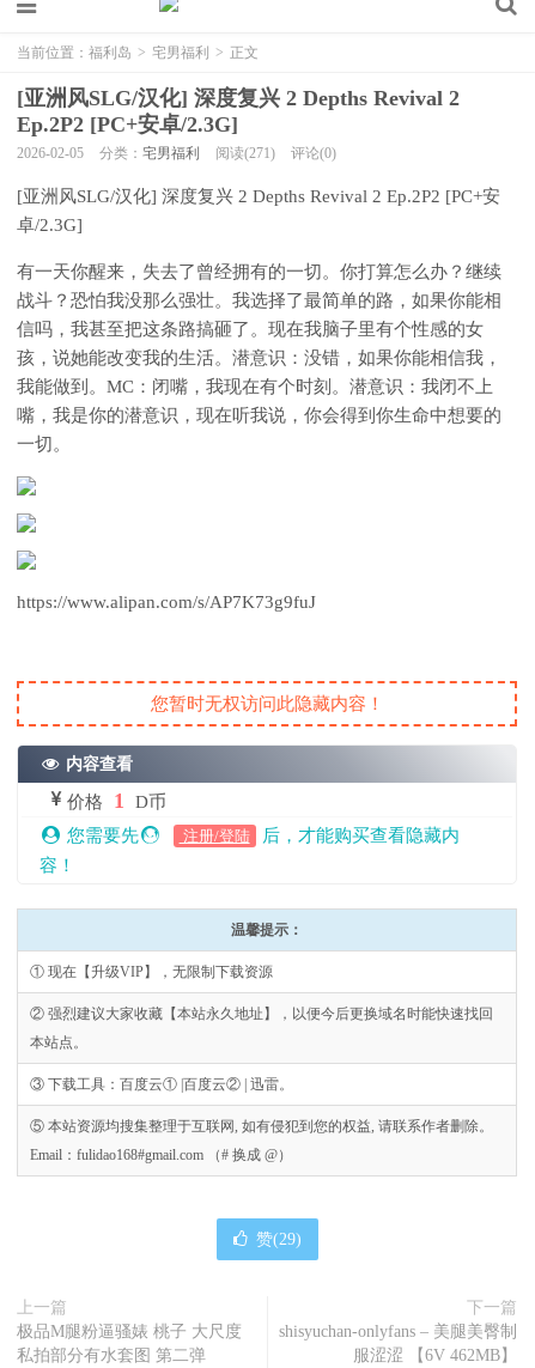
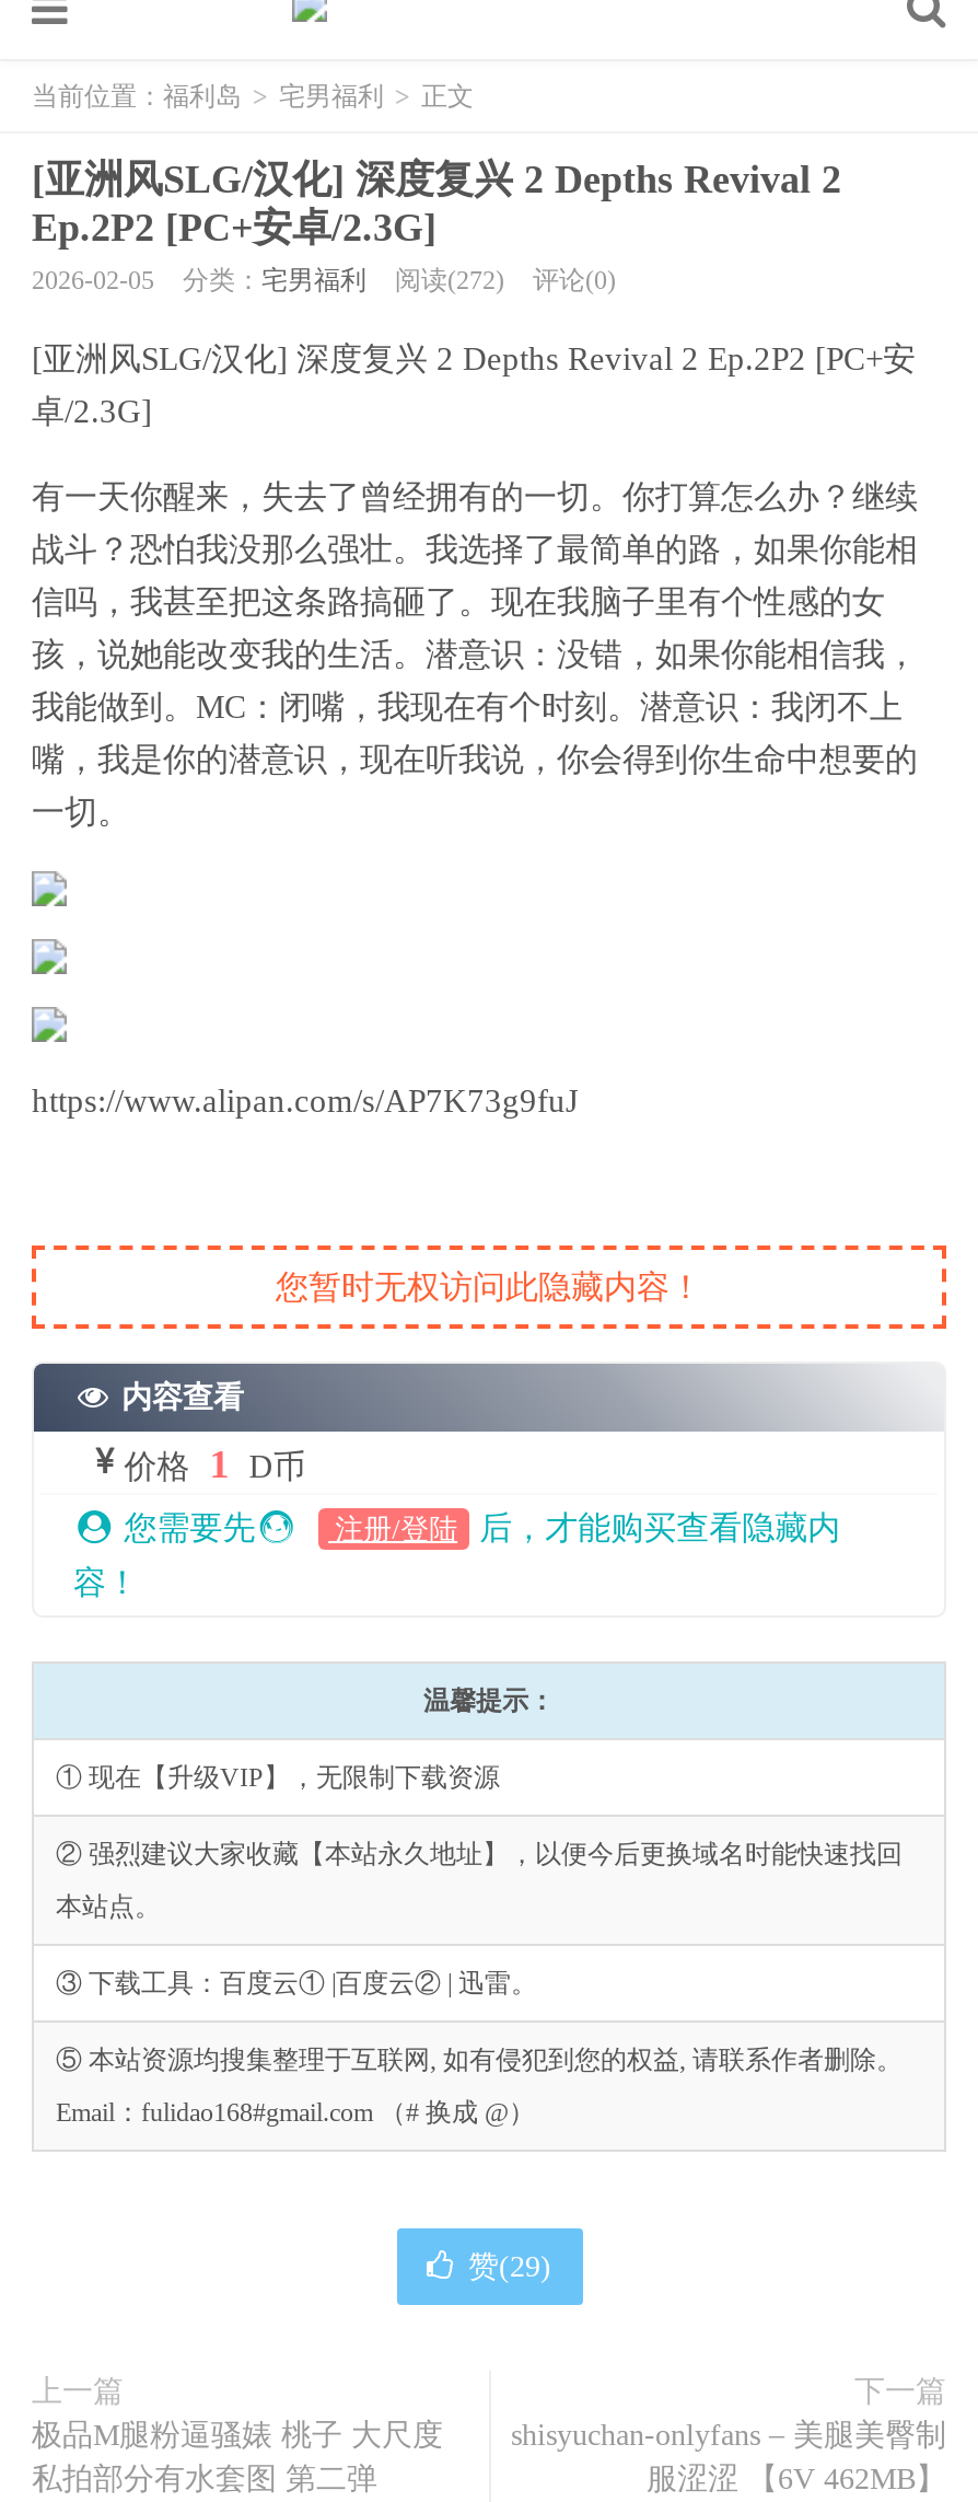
- 2026-02-05 分类：宅男福利 阅读(271) 评论(0)
+ 2026-02-05 分类：宅男福利 阅读(272) 评论(0)
